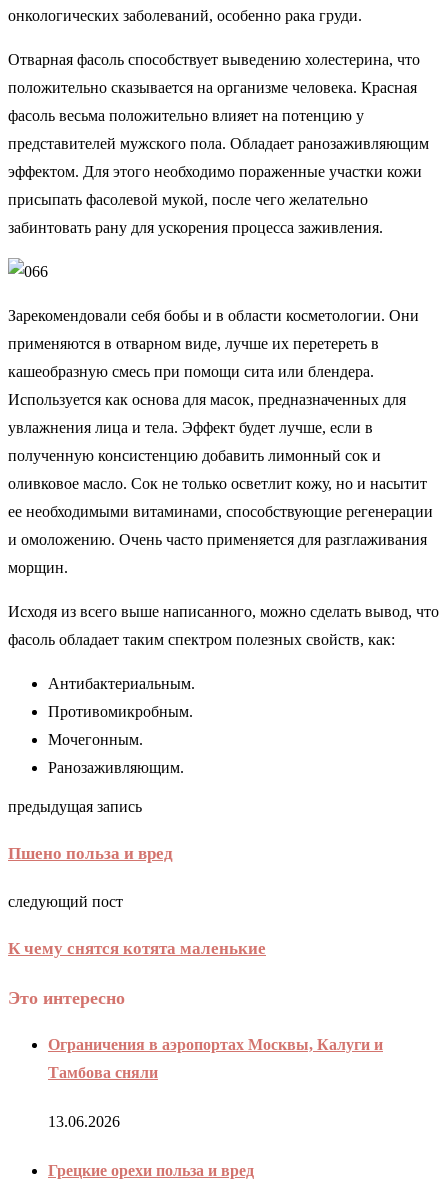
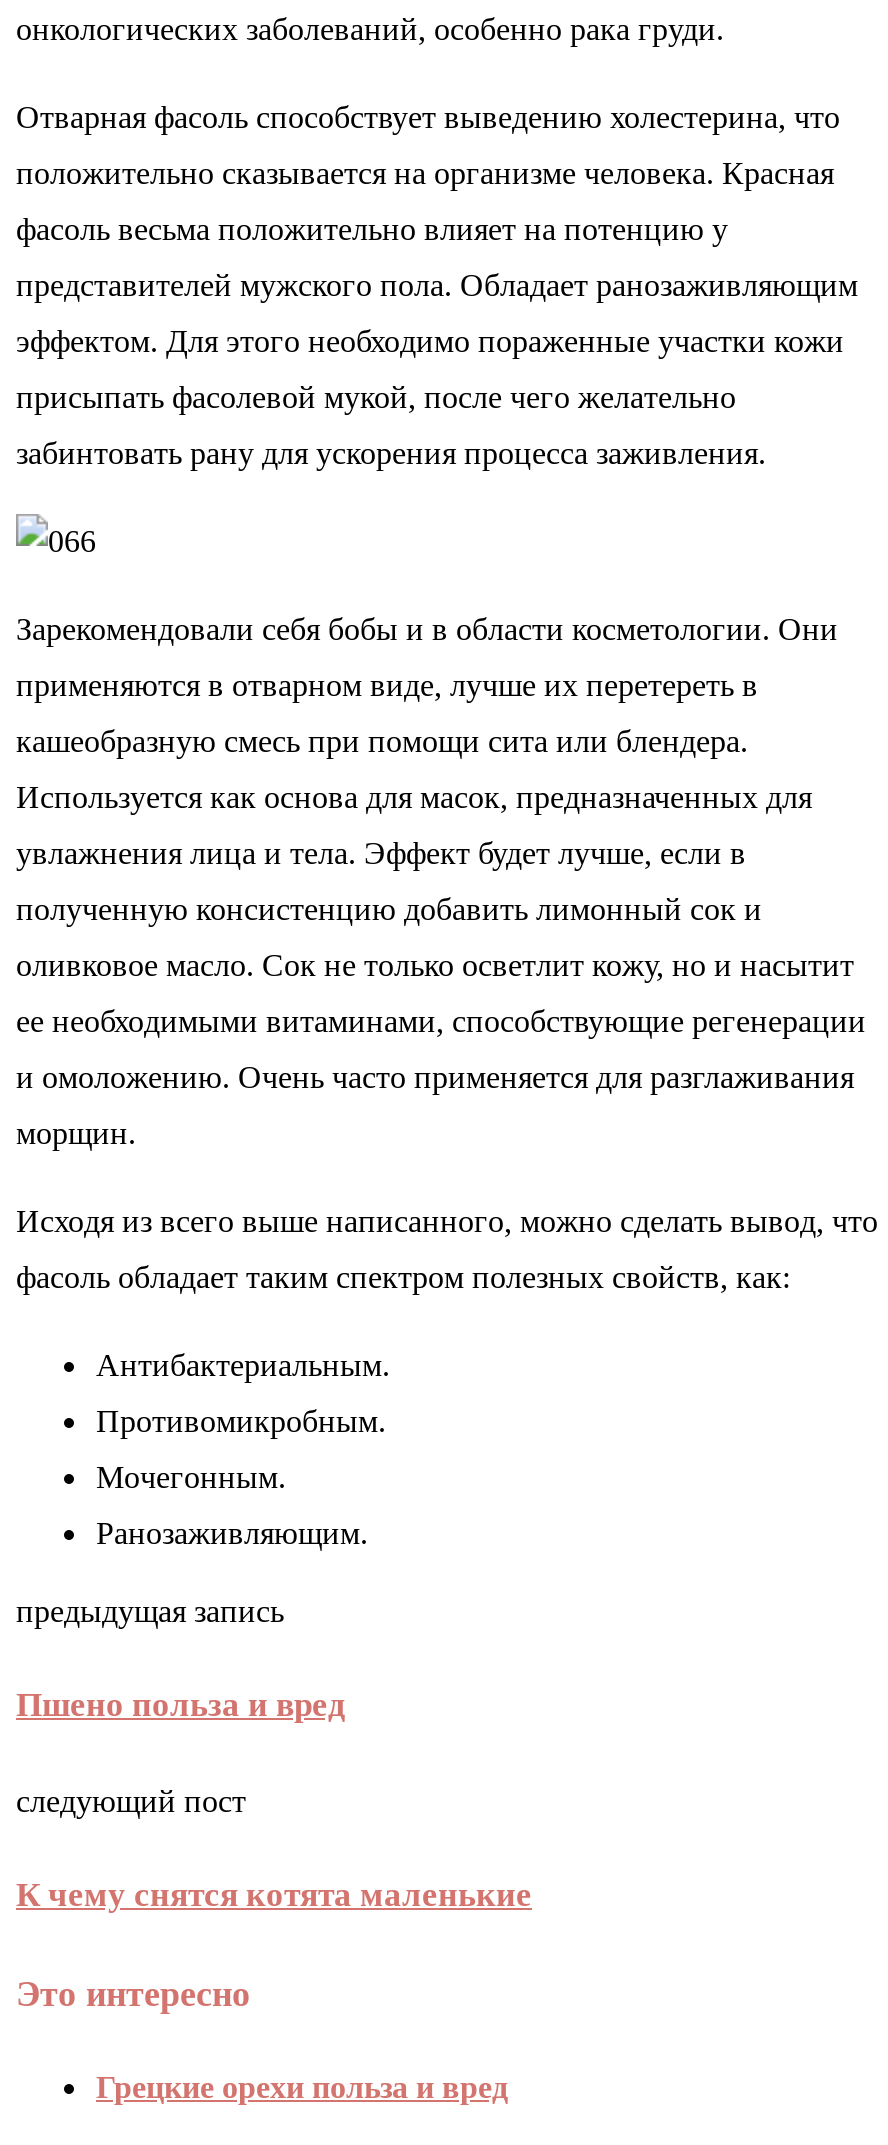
- Ограничения в аэропортах Москвы, Калуги и
- Тамбова сняли
- 13.06.2026
